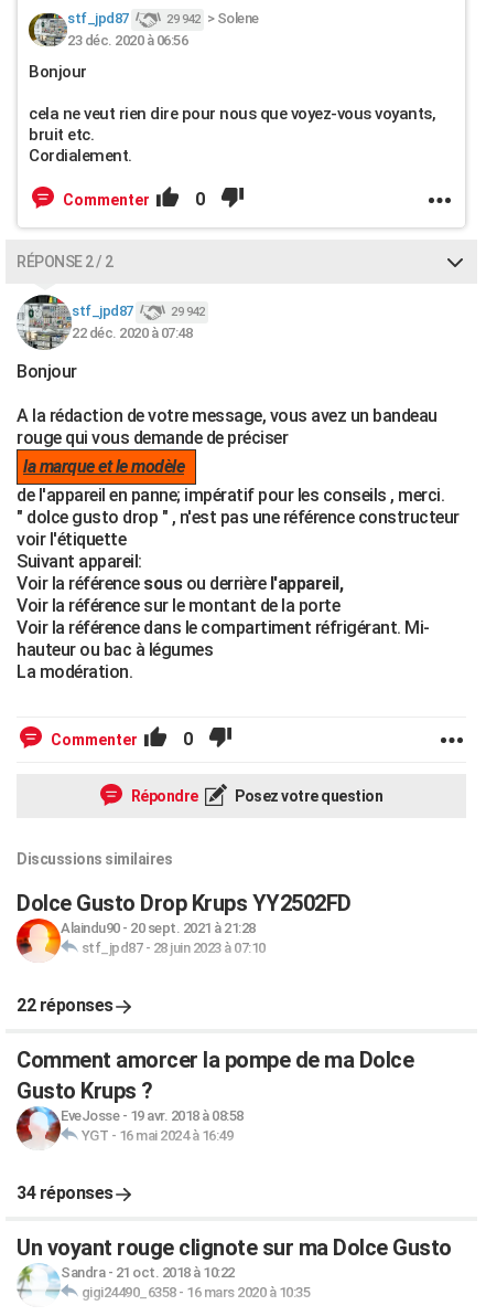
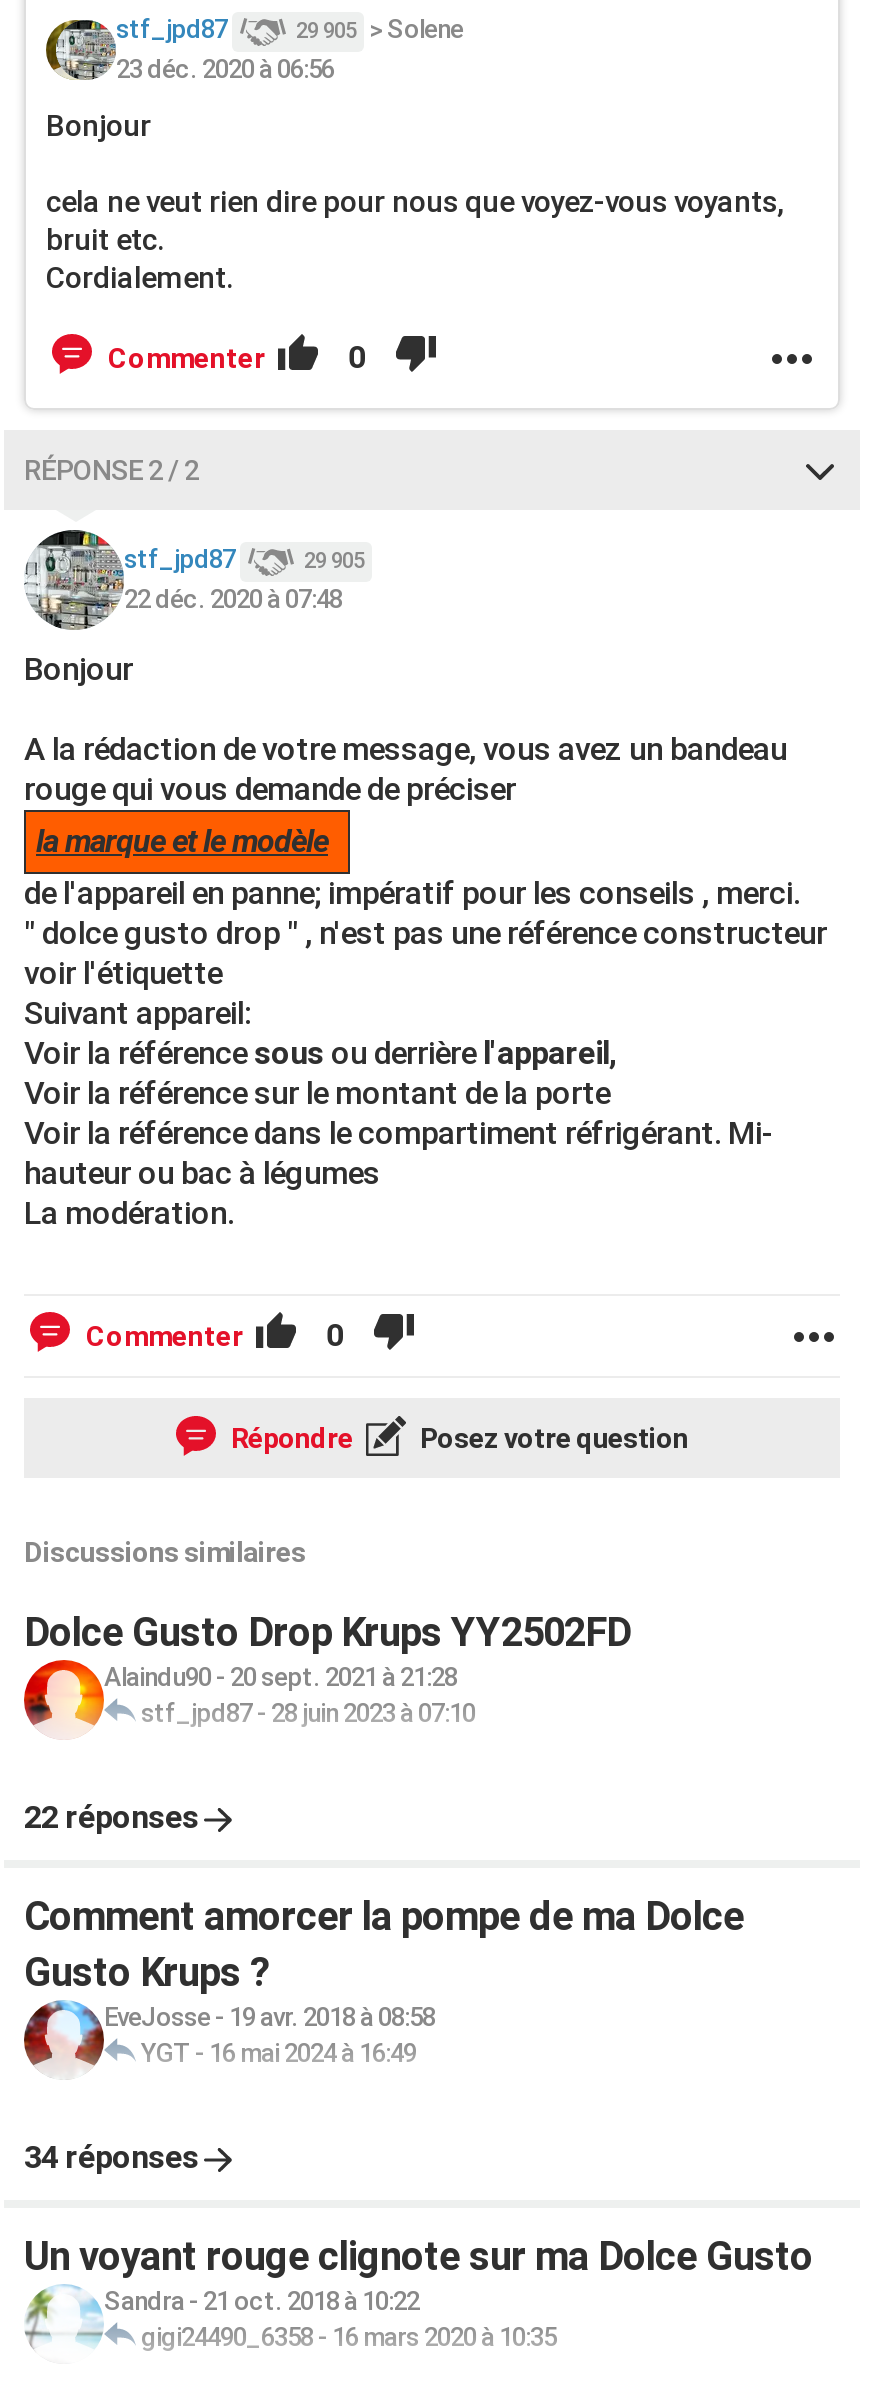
- 29 942 > Solene
+ 29 905 > Solene

- 29 942
+ 29 905
